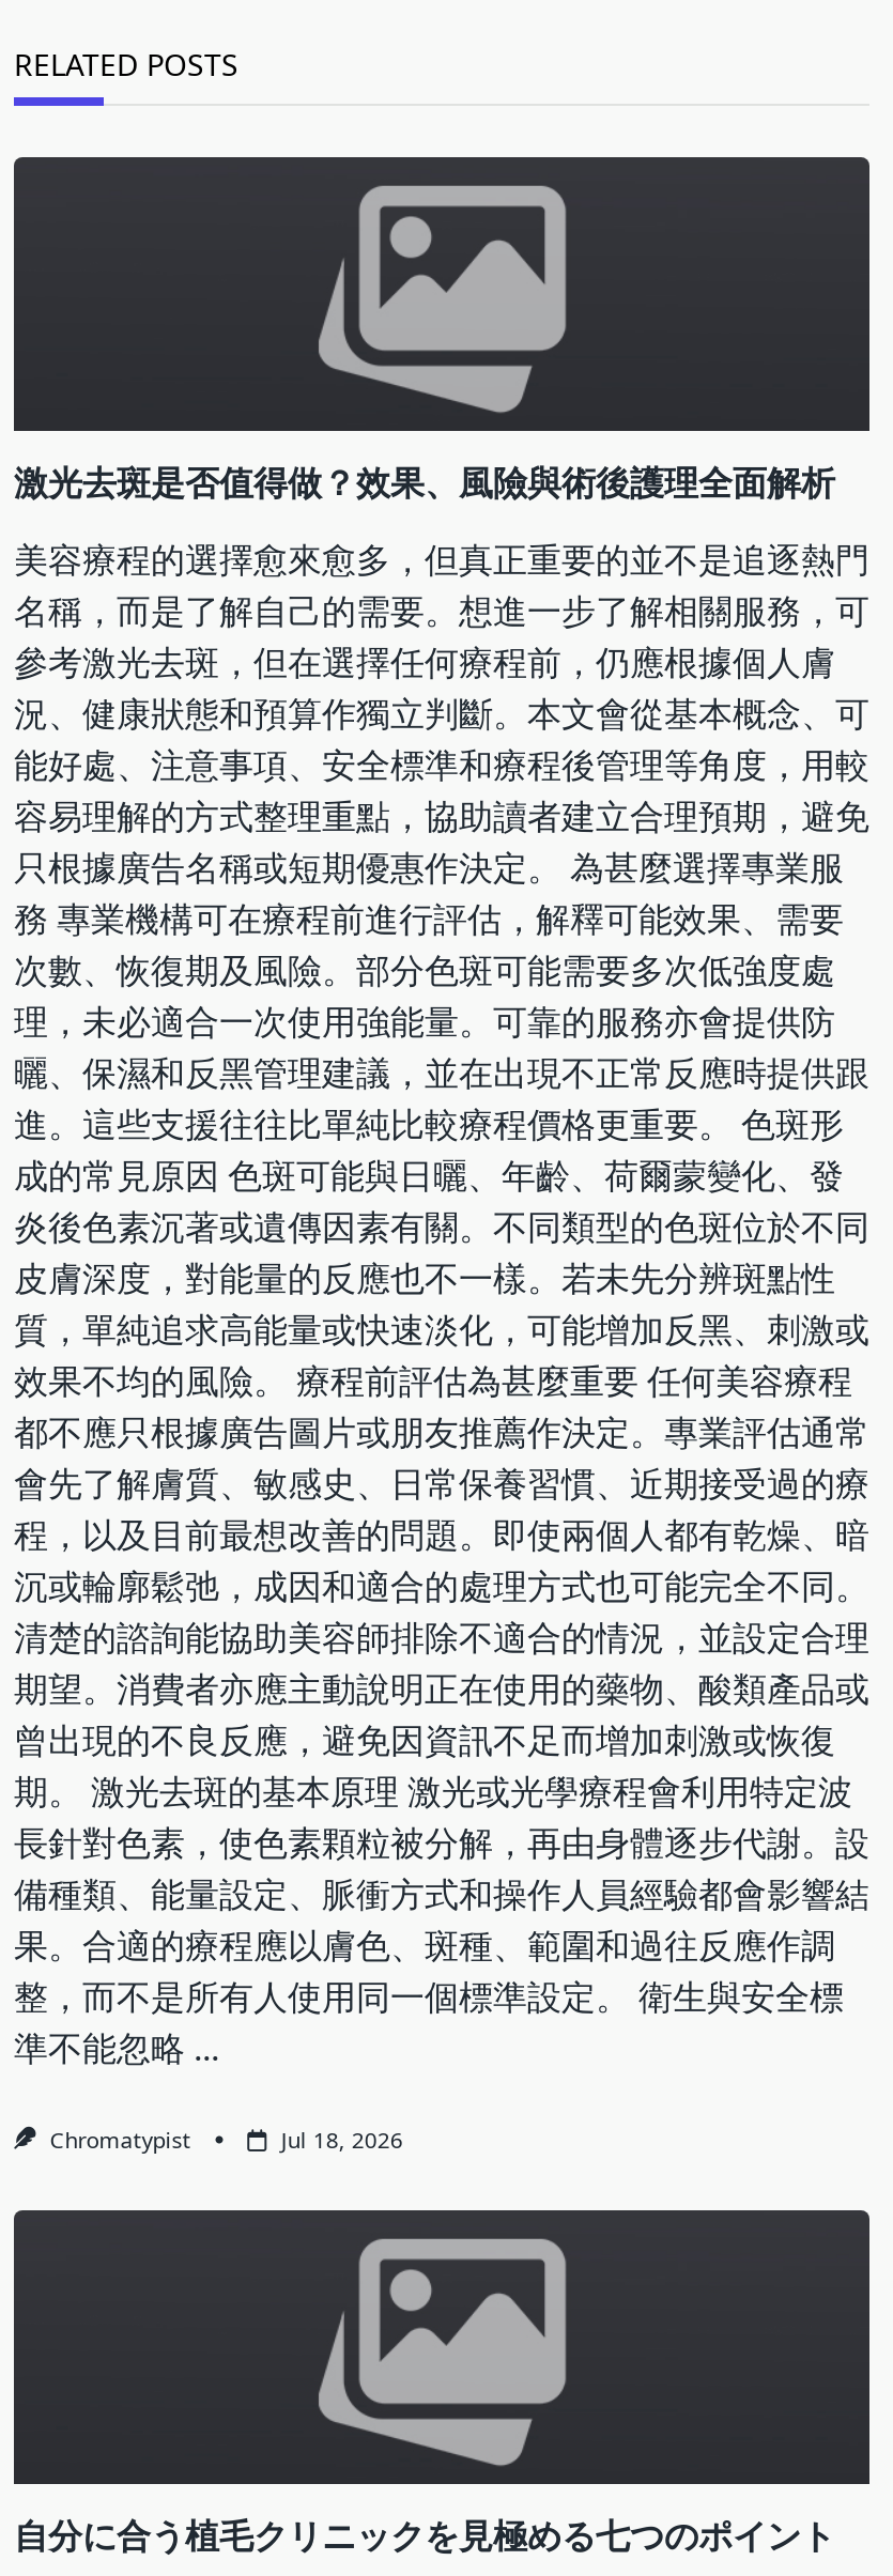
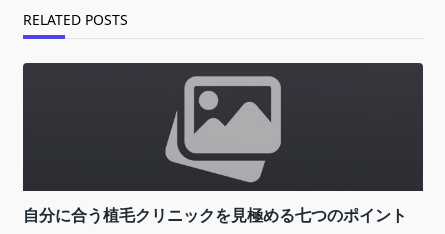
- 激光去斑是否值得做？效果、風險與術後護理全面解析
- 美容療程的選擇愈來愈多，但真正重要的並不是追逐熱門
- 名稱，而是了解自己的需要。想進一步了解相關服務，可
- 參考激光去斑，但在選擇任何療程前，仍應根據個人膚
- 況、健康狀態和預算作獨立判斷。本文會從基本概念、可
- 能好處、注意事項、安全標準和療程後管理等角度，用較
- 容易理解的方式整理重點，協助讀者建立合理預期，避免
- 只根據廣告名稱或短期優惠作決定。 為甚麼選擇專業服
- 務 專業機構可在療程前進行評估，解釋可能效果、需要
- 次數、恢復期及風險。部分色斑可能需要多次低強度處
- 理，未必適合一次使用強能量。可靠的服務亦會提供防
- 曬、保濕和反黑管理建議，並在出現不正常反應時提供跟
- 進。這些支援往往比單純比較療程價格更重要。 色斑形
- 成的常見原因 色斑可能與日曬、年齡、荷爾蒙變化、發
- 炎後色素沉著或遺傳因素有關。不同類型的色斑位於不同
- 皮膚深度，對能量的反應也不一樣。若未先分辨斑點性
- 質，單純追求高能量或快速淡化，可能增加反黑、刺激或
- 效果不均的風險。 療程前評估為甚麼重要 任何美容療程
- 都不應只根據廣告圖片或朋友推薦作決定。專業評估通常
- 會先了解膚質、敏感史、日常保養習慣、近期接受過的療
- 程，以及目前最想改善的問題。即使兩個人都有乾燥、暗
- 沉或輪廓鬆弛，成因和適合的處理方式也可能完全不同。
- 清楚的諮詢能協助美容師排除不適合的情況，並設定合理
- 期望。消費者亦應主動說明正在使用的藥物、酸類產品或
- 曾出現的不良反應，避免因資訊不足而增加刺激或恢復
- 期。 激光去斑的基本原理 激光或光學療程會利用特定波
- 長針對色素，使色素顆粒被分解，再由身體逐步代謝。設
- 備種類、能量設定、脈衝方式和操作人員經驗都會影響結
- 果。合適的療程應以膚色、斑種、範圍和過往反應作調
- 整，而不是所有人使用同一個標準設定。 衛生與安全標
- 準不能忽略 ...
- Chromatypist
- Jul 18, 2026
